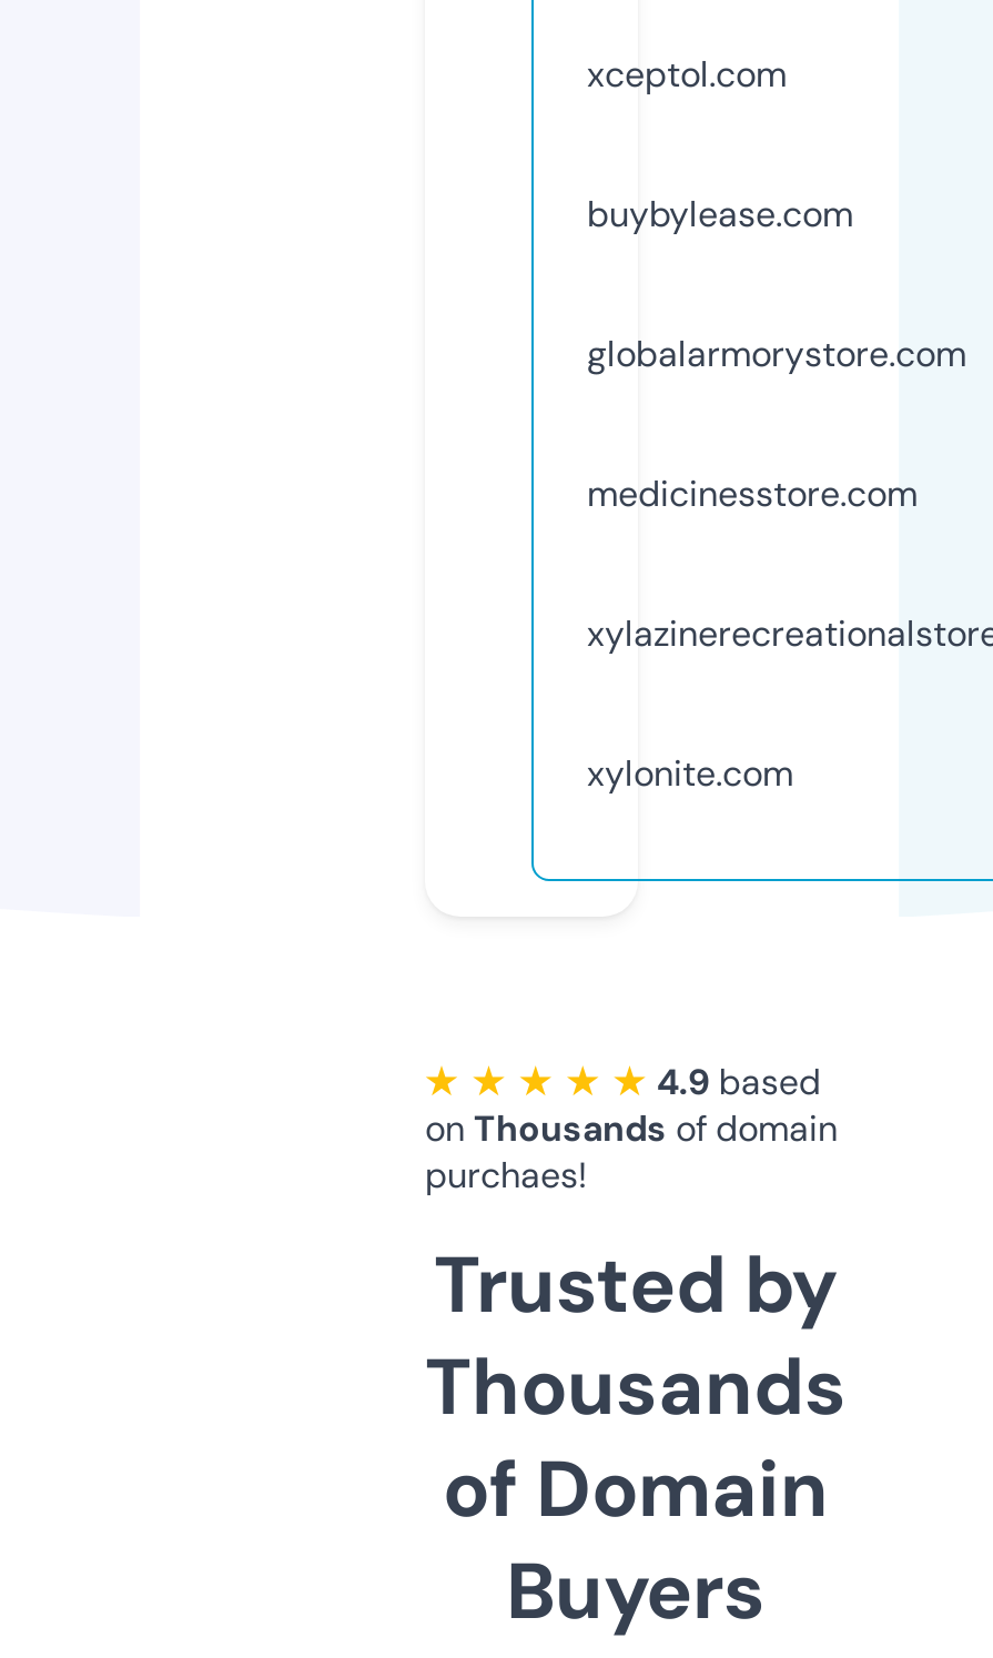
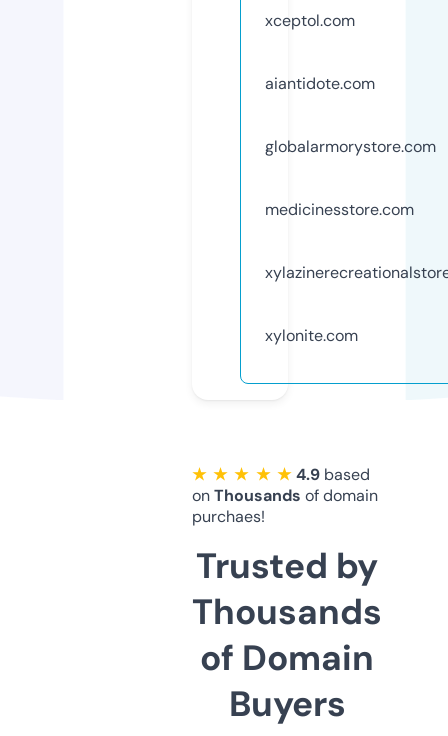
- buybylease.com
+ aiantidote.com
